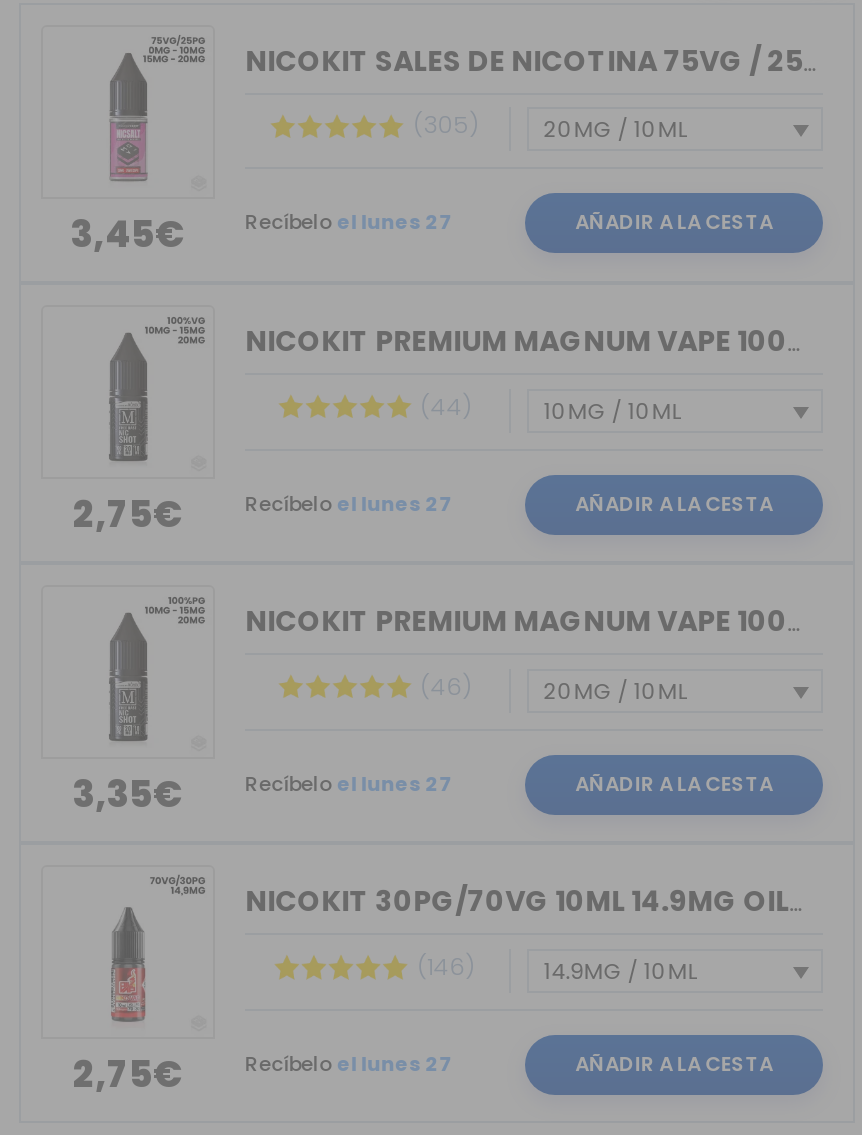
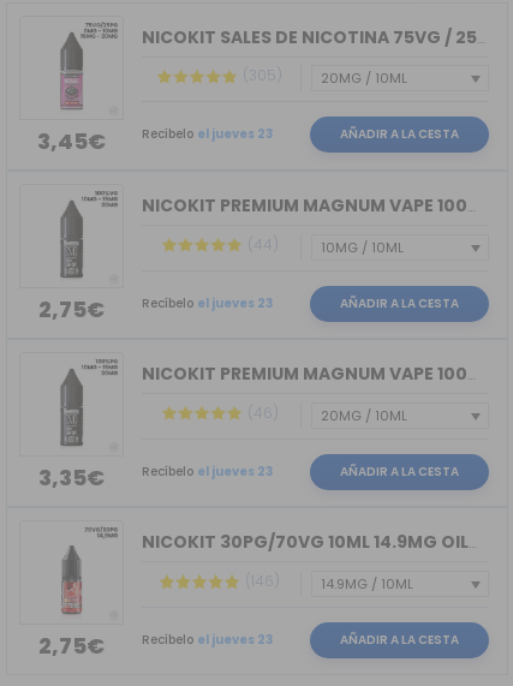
- Recíbelo el lunes 27
+ Recíbelo el jueves 23

- Recíbelo el lunes 27
+ Recíbelo el jueves 23

- Recíbelo el lunes 27
+ Recíbelo el jueves 23

- Recíbelo el lunes 27
+ Recíbelo el jueves 23
